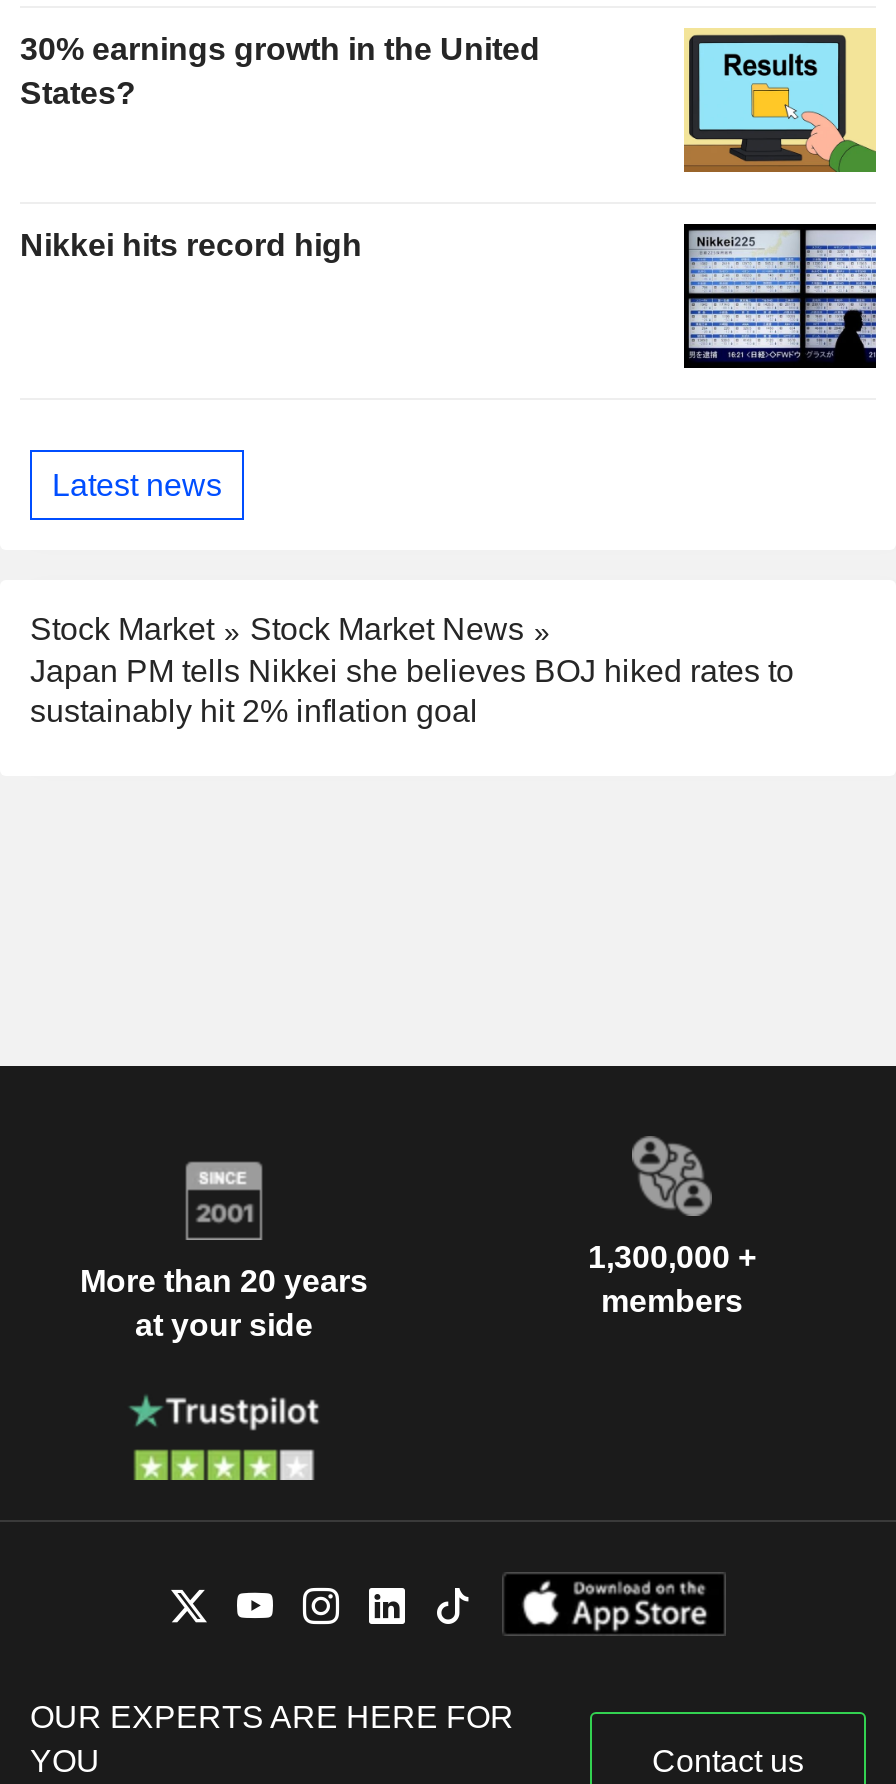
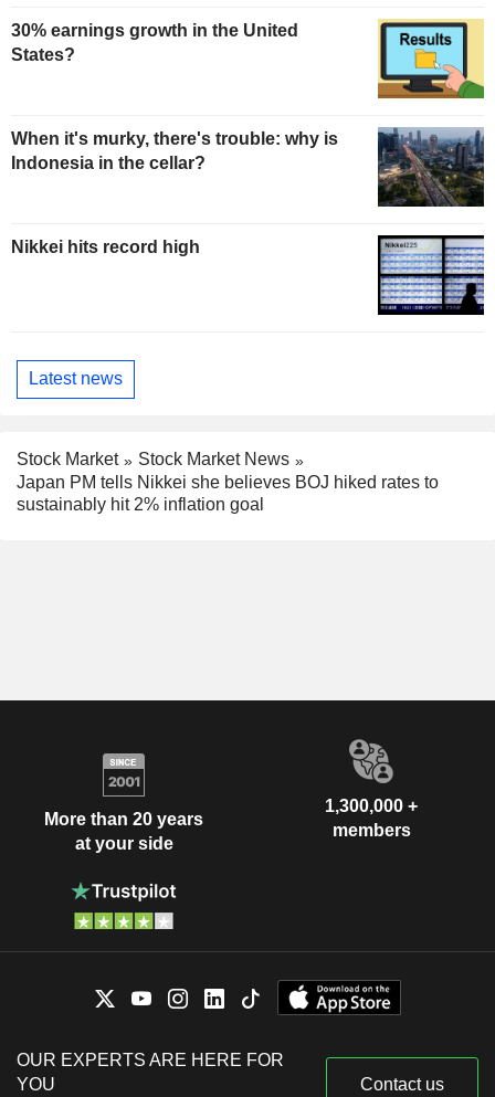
+ [image]
+ When it's murky, there's trouble: why is
+ Indonesia in the cellar?
